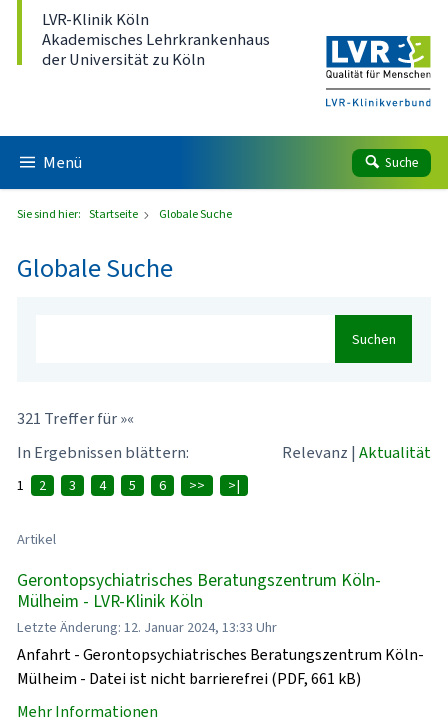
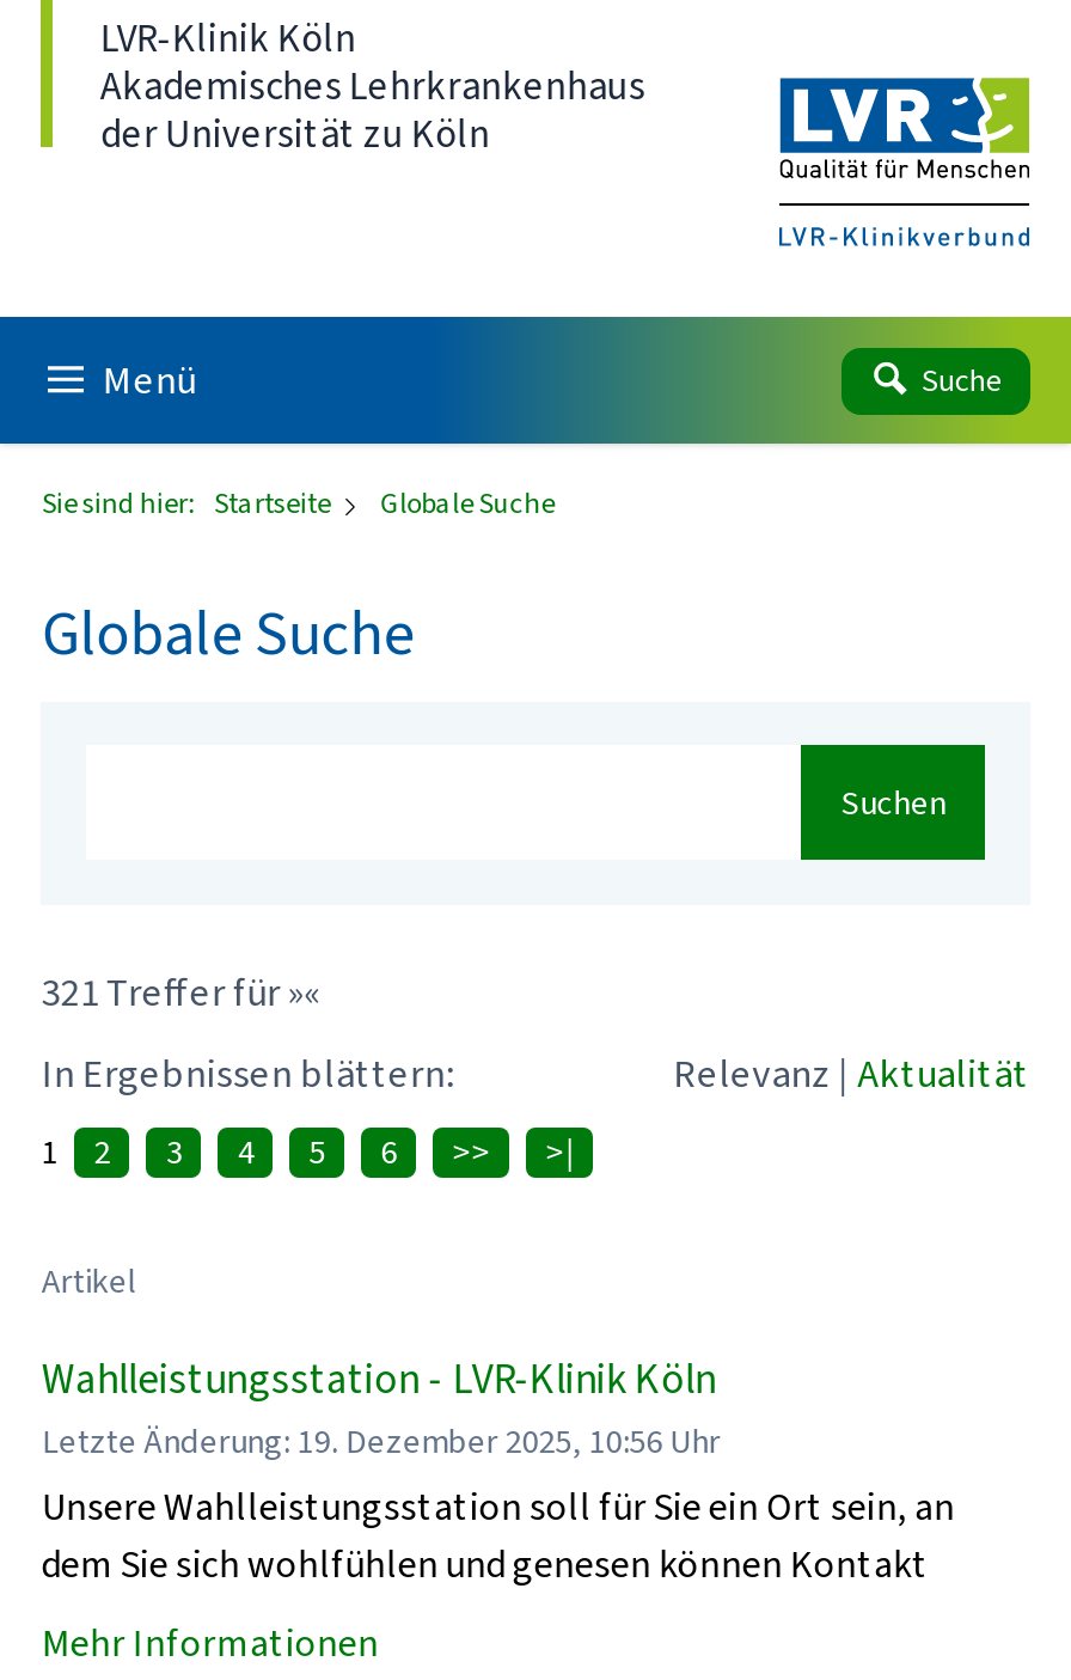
- Gerontopsychiatrisches Beratungszentrum Köln-
- Mülheim - LVR-Klinik Köln
- Letzte Änderung: 12. Januar 2024, 13:33 Uhr
- Anfahrt - Gerontopsychiatrisches Beratungszentrum Köln-
- Mülheim - Datei ist nicht barrierefrei (PDF, 661 kB)
+ Wahlleistungsstation - LVR-Klinik Köln
+ Letzte Änderung: 19. Dezember 2025, 10:56 Uhr
+ Unsere Wahlleistungsstation soll für Sie ein Ort sein, an
+ dem Sie sich wohlfühlen und genesen können Kontakt
